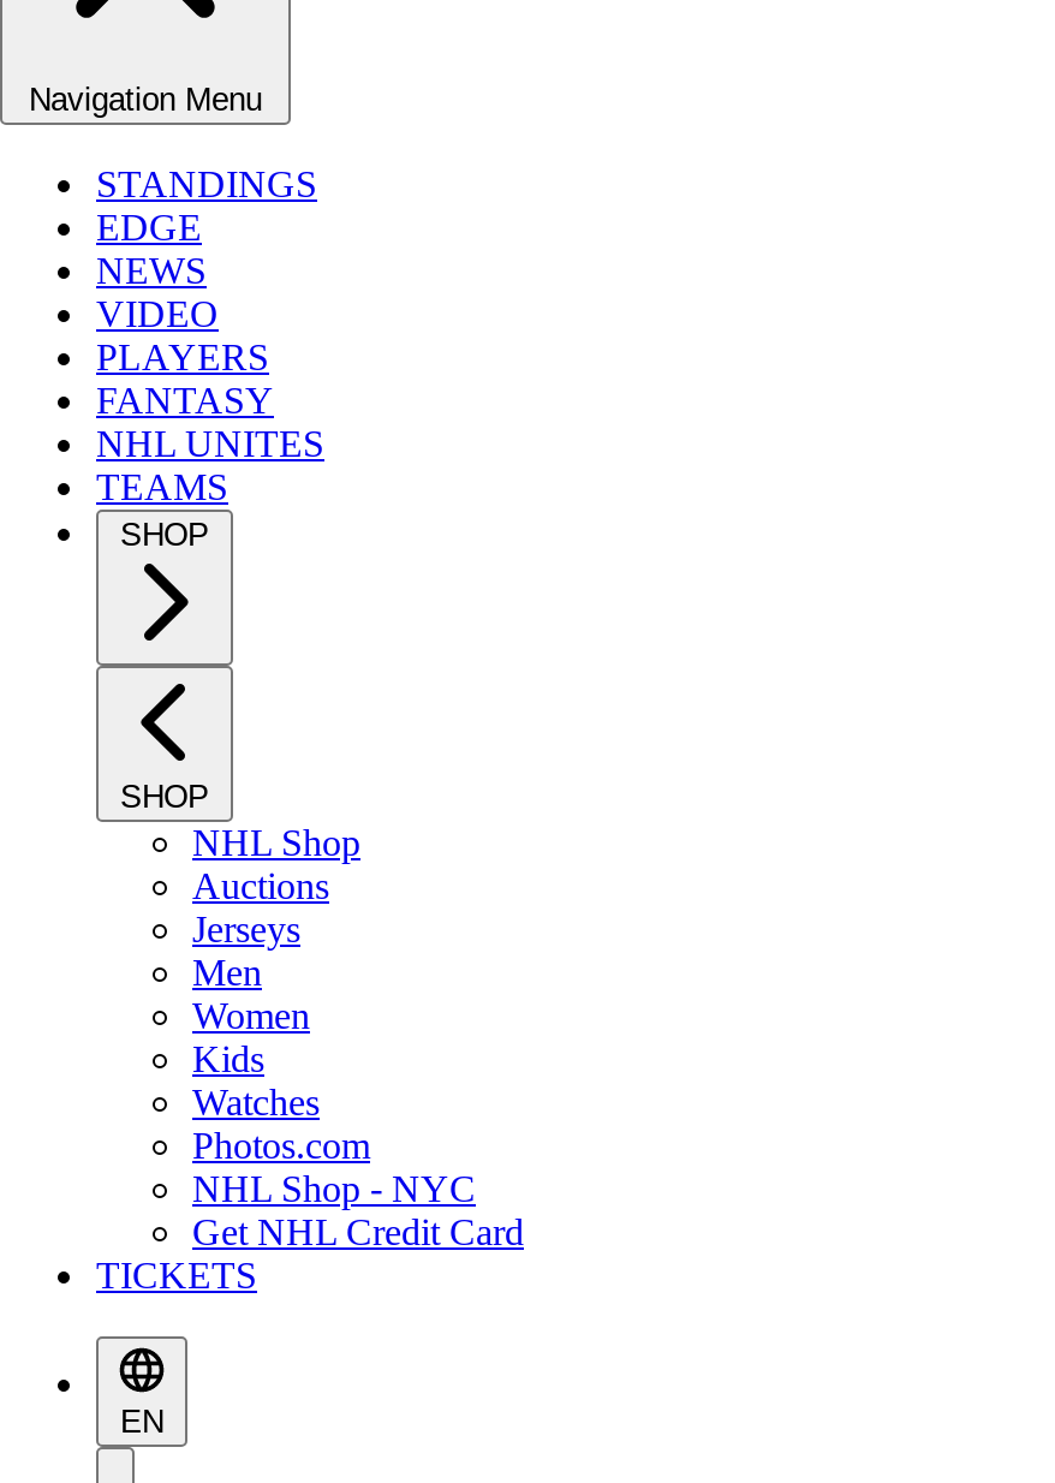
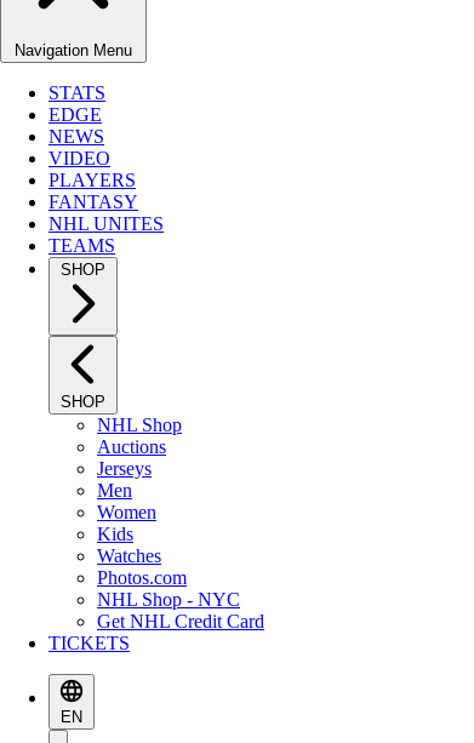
- STANDINGS
+ STATS
